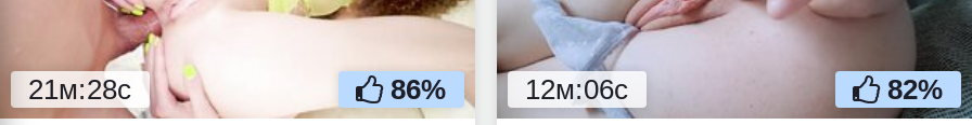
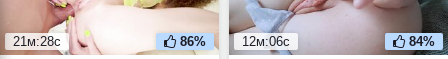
- 82%
+ 84%
